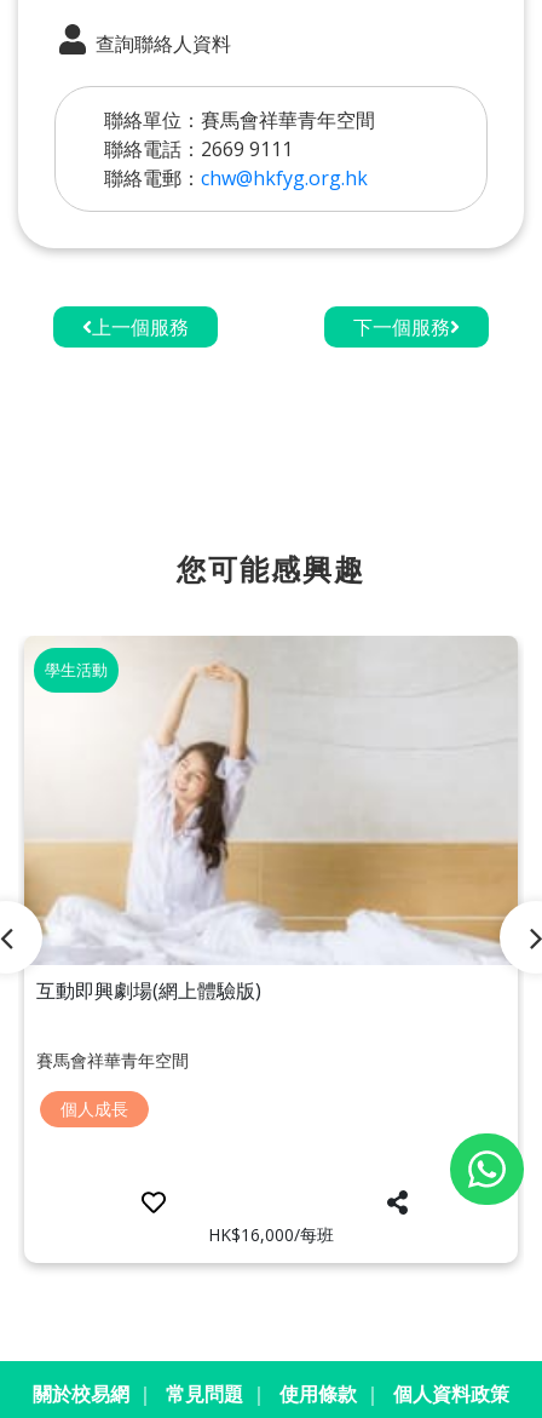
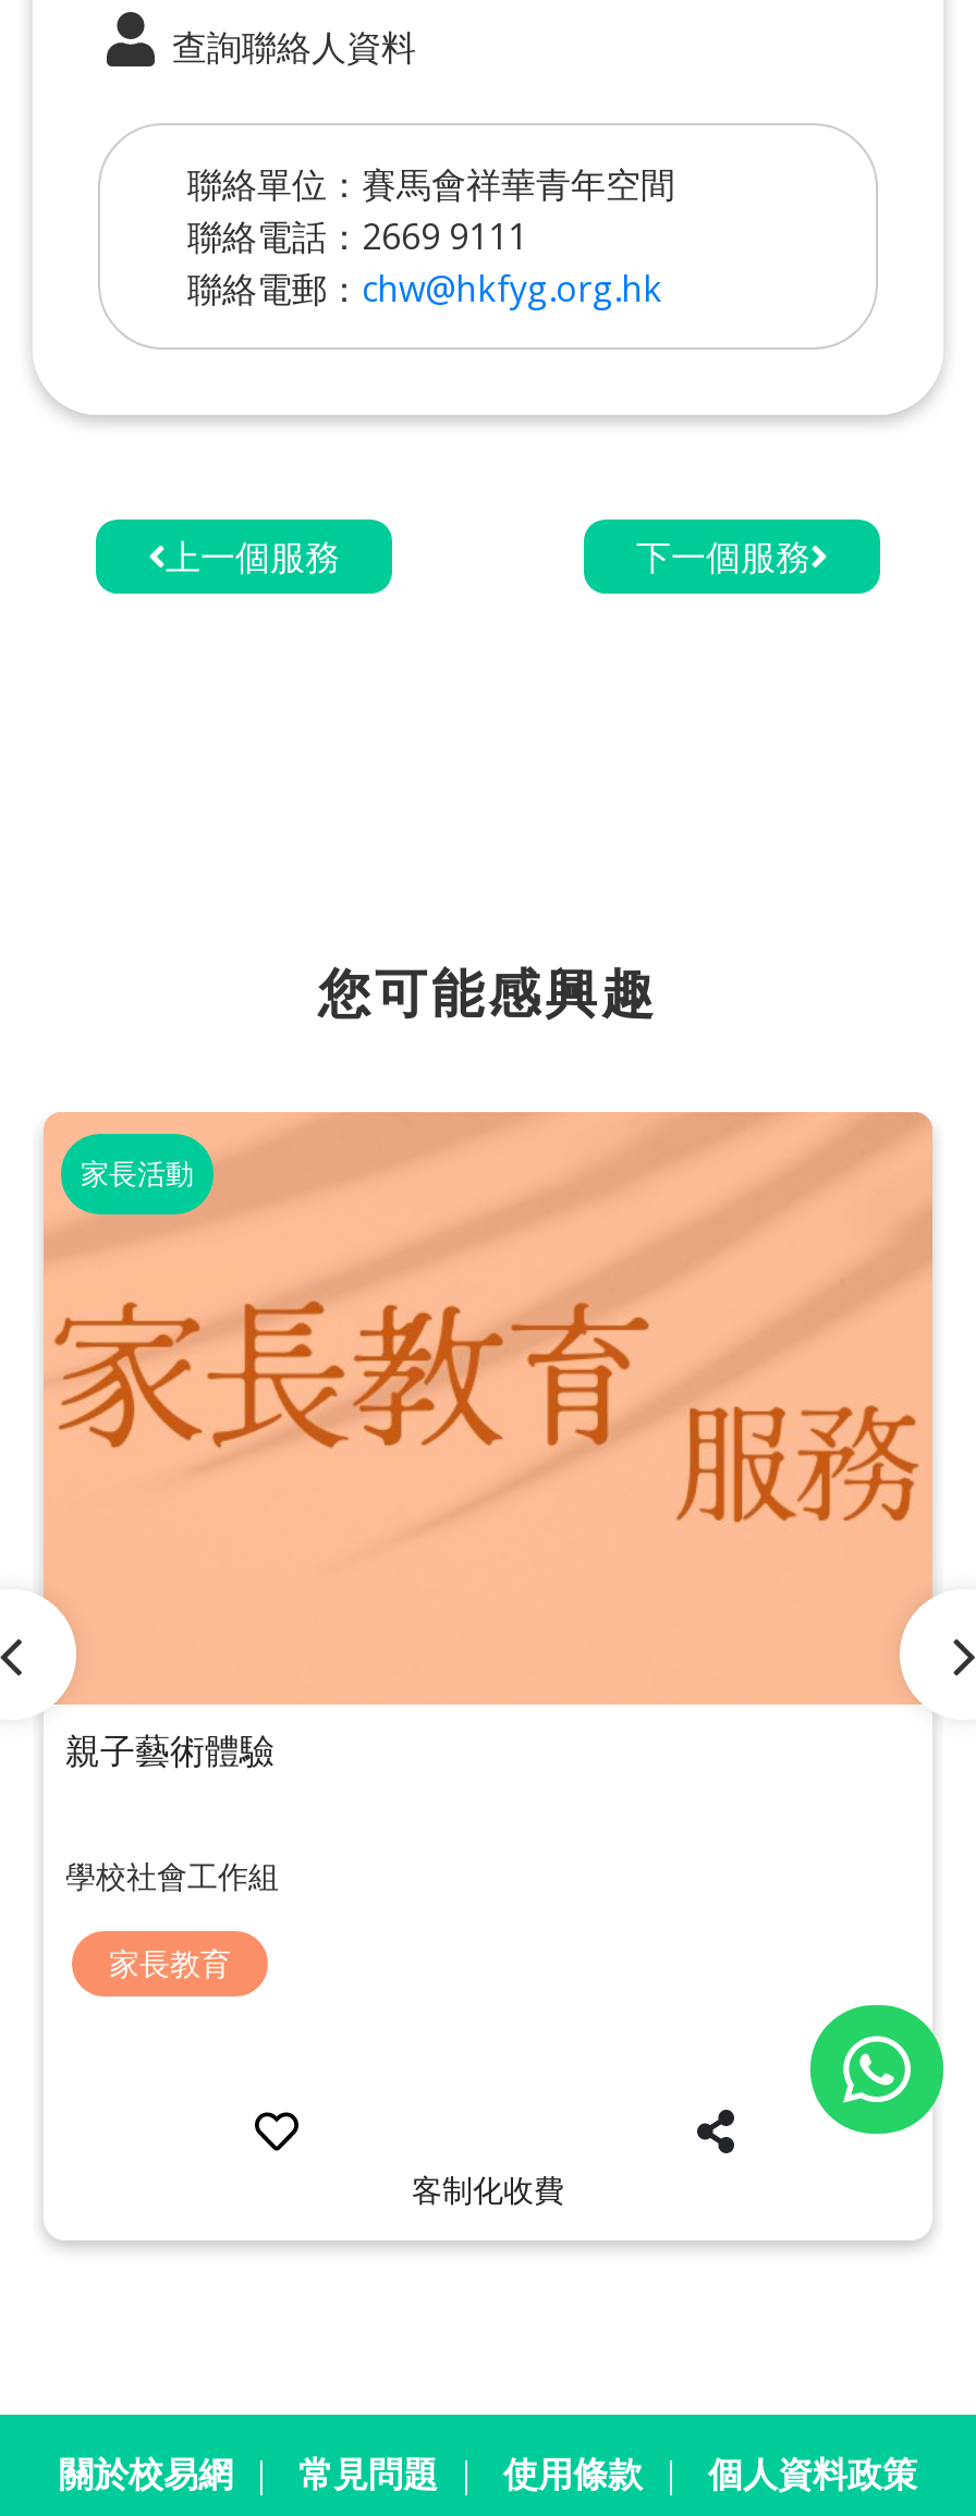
- [image]
- 學生活動
+ [image]
+ 家長活動

- 互動即興劇場(網上體驗版)
+ 親子藝術體驗

- 賽馬會祥華青年空間
+ 學校社會工作組

- 個人成長
+ 家長教育

- HK$16,000/每班
+ 客制化收費
